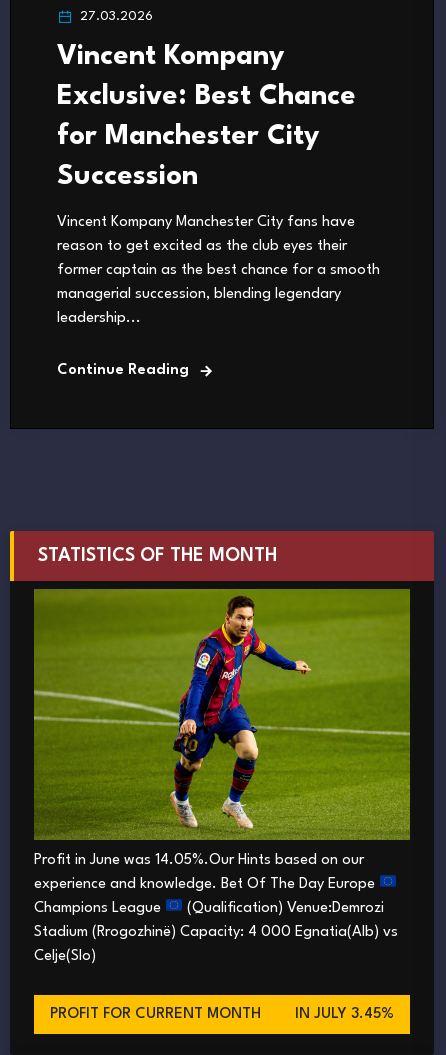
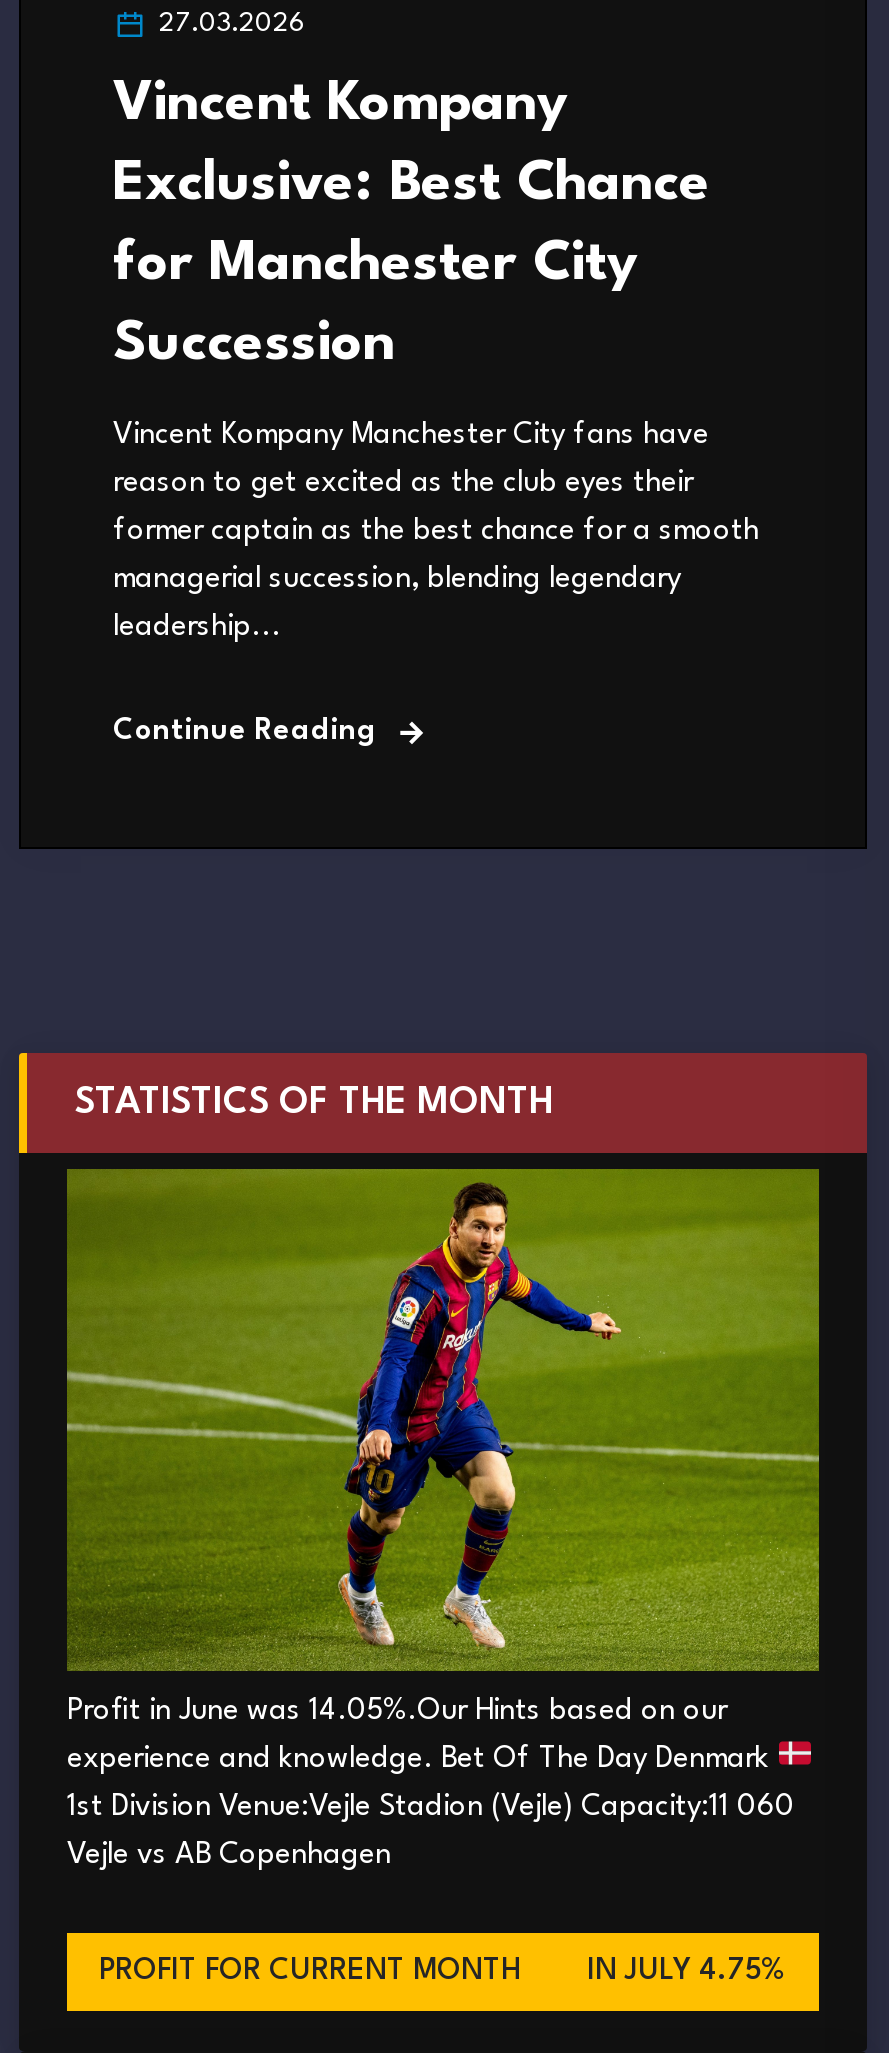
- experience and knowledge. Bet Of The Day Europe
- Champions League
- (Qualification) Venue:Demrozi
- Stadium (Rrogozhinë) Capacity: 4 000 Egnatia(Alb) vs
- Celje(Slo)
+ experience and knowledge. Bet Of The Day Denmark
+ 1st Division Venue:Vejle Stadion (Vejle) Capacity:11 060
+ Vejle vs AB Copenhagen

- IN JULY 3.45%
+ IN JULY 4.75%
